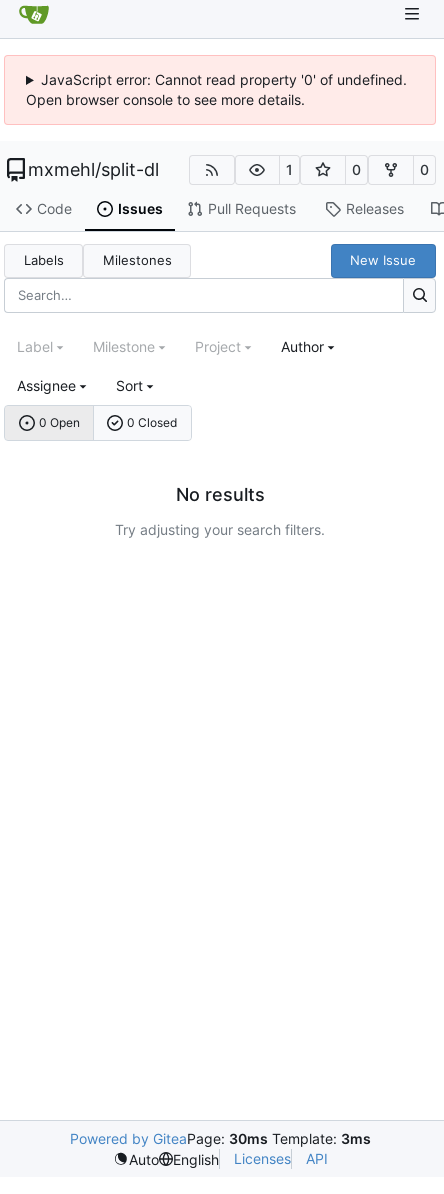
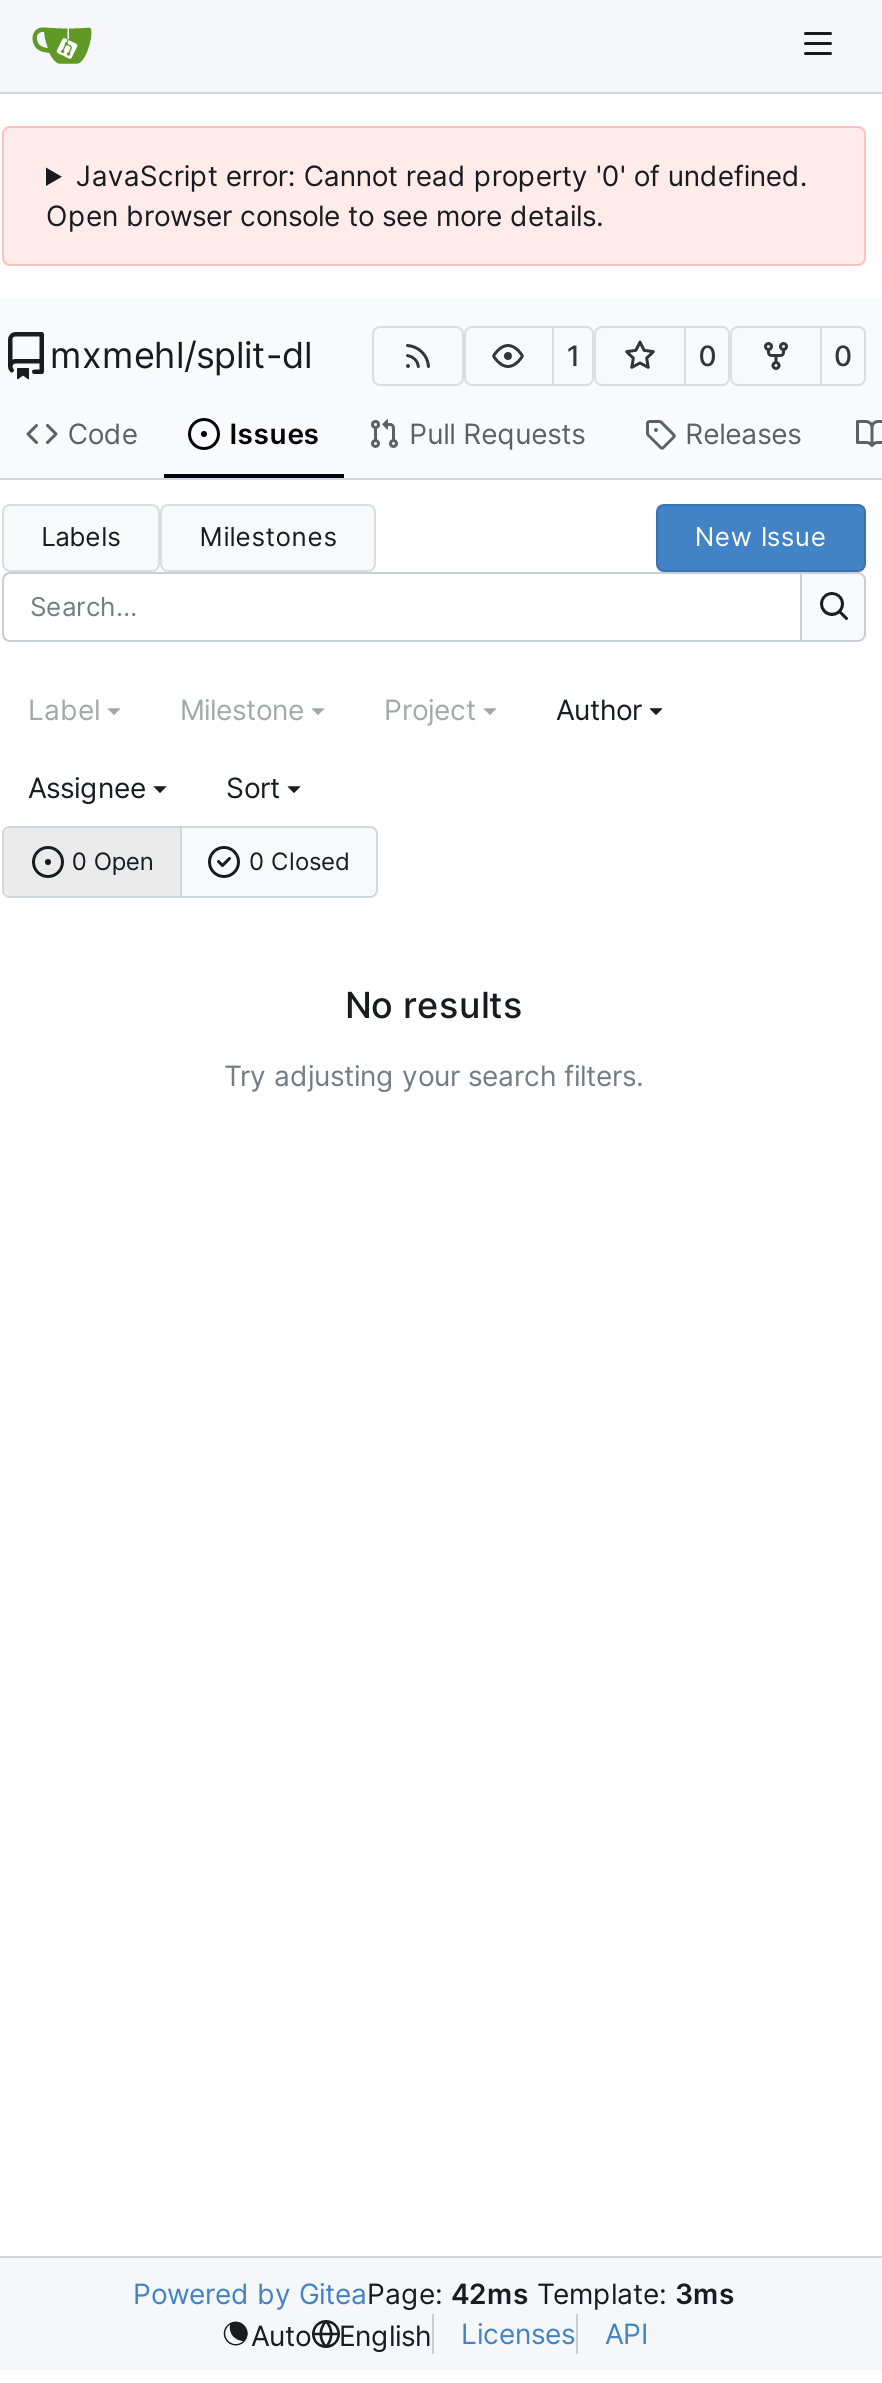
- Powered by GiteaPage: 30ms Template: 3ms
+ Powered by GiteaPage: 42ms Template: 3ms
